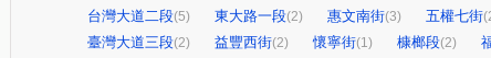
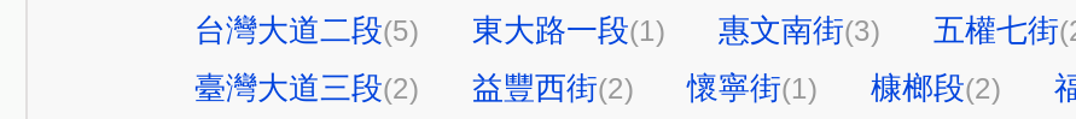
- 東大路一段(2)
+ 東大路一段(1)
